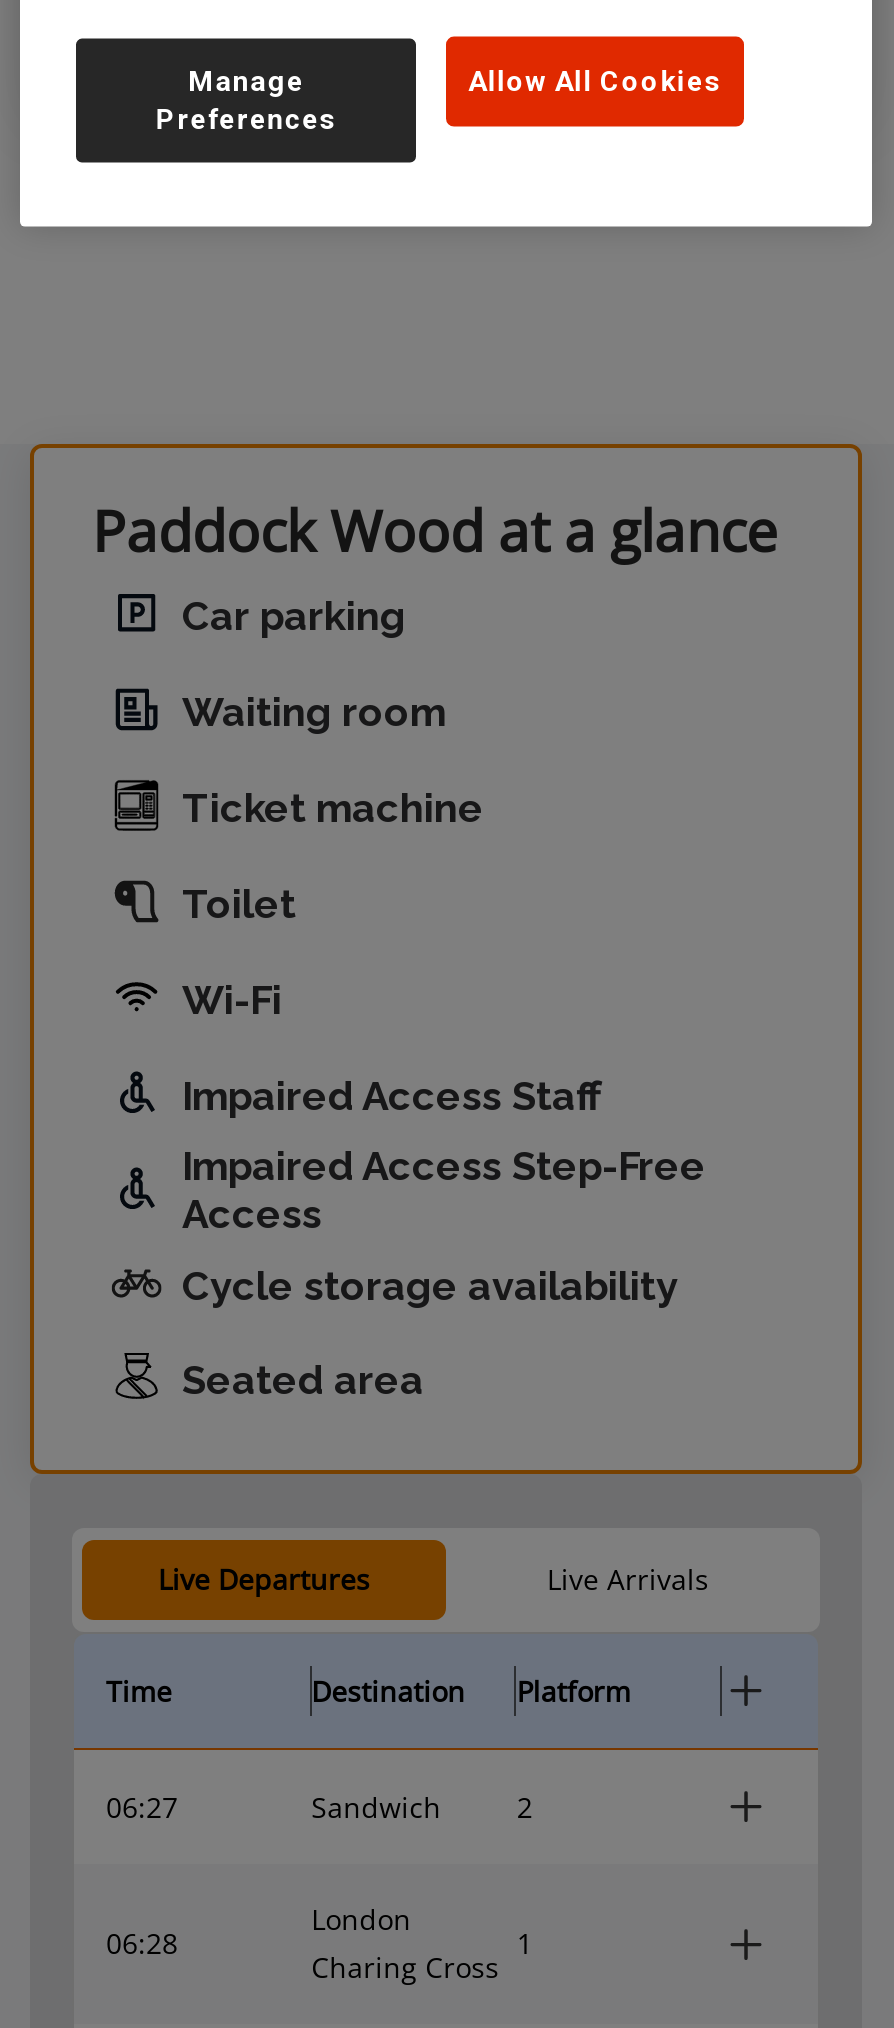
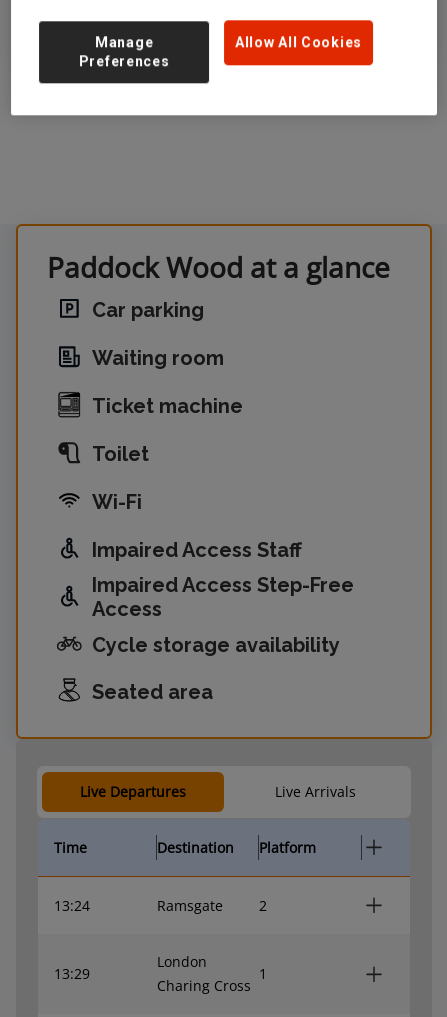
- 06:27
- Sandwich
+ 13:24
+ Ramsgate

- 06:28
+ 13:29
